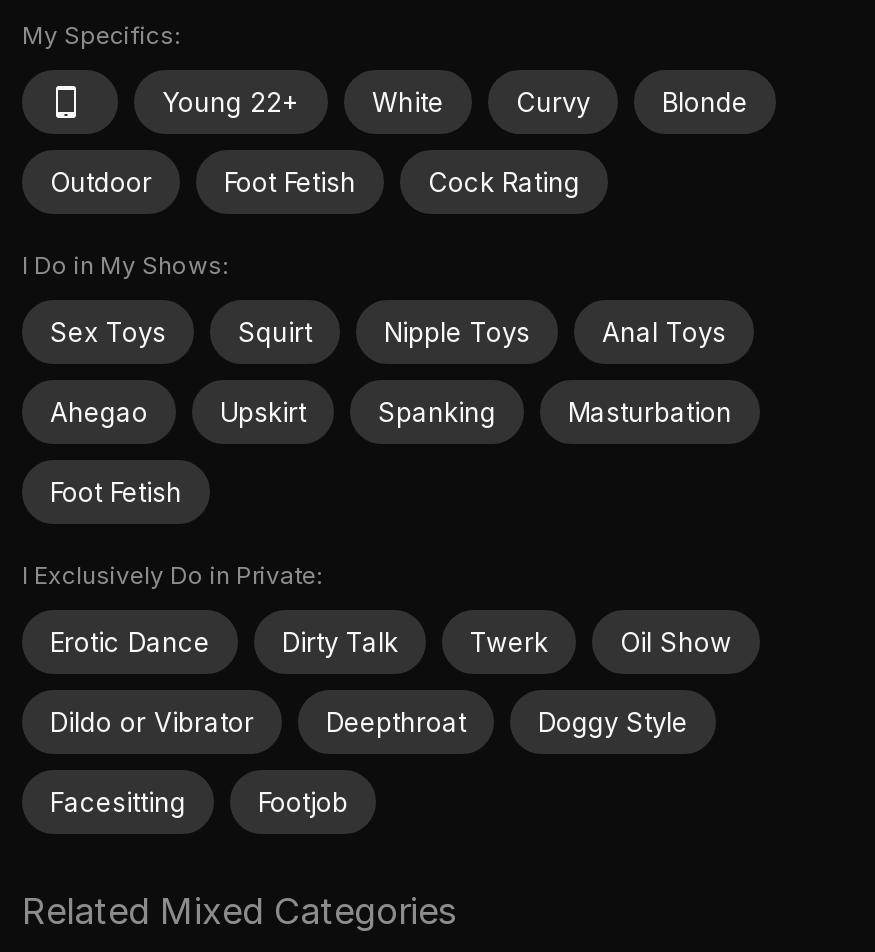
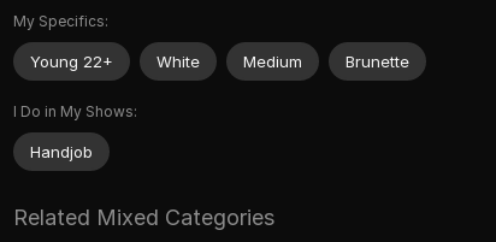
- Curvy
- Blonde
- Outdoor
- Foot Fetish
- Cock Rating
+ Medium
+ Brunette

- Sex Toys
- Squirt
- Nipple Toys
- Anal Toys
- Ahegao
- Upskirt
- Spanking
- Masturbation
- Foot Fetish
- I Exclusively Do in Private:
- Erotic Dance
- Dirty Talk
- Twerk
- Oil Show
- Dildo or Vibrator
- Deepthroat
- Doggy Style
- Facesitting
- Footjob
+ Handjob
